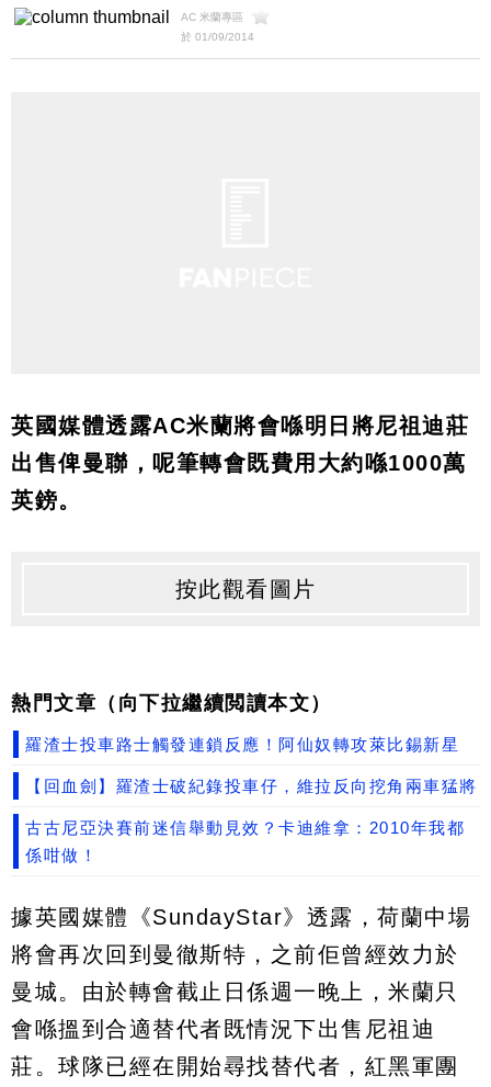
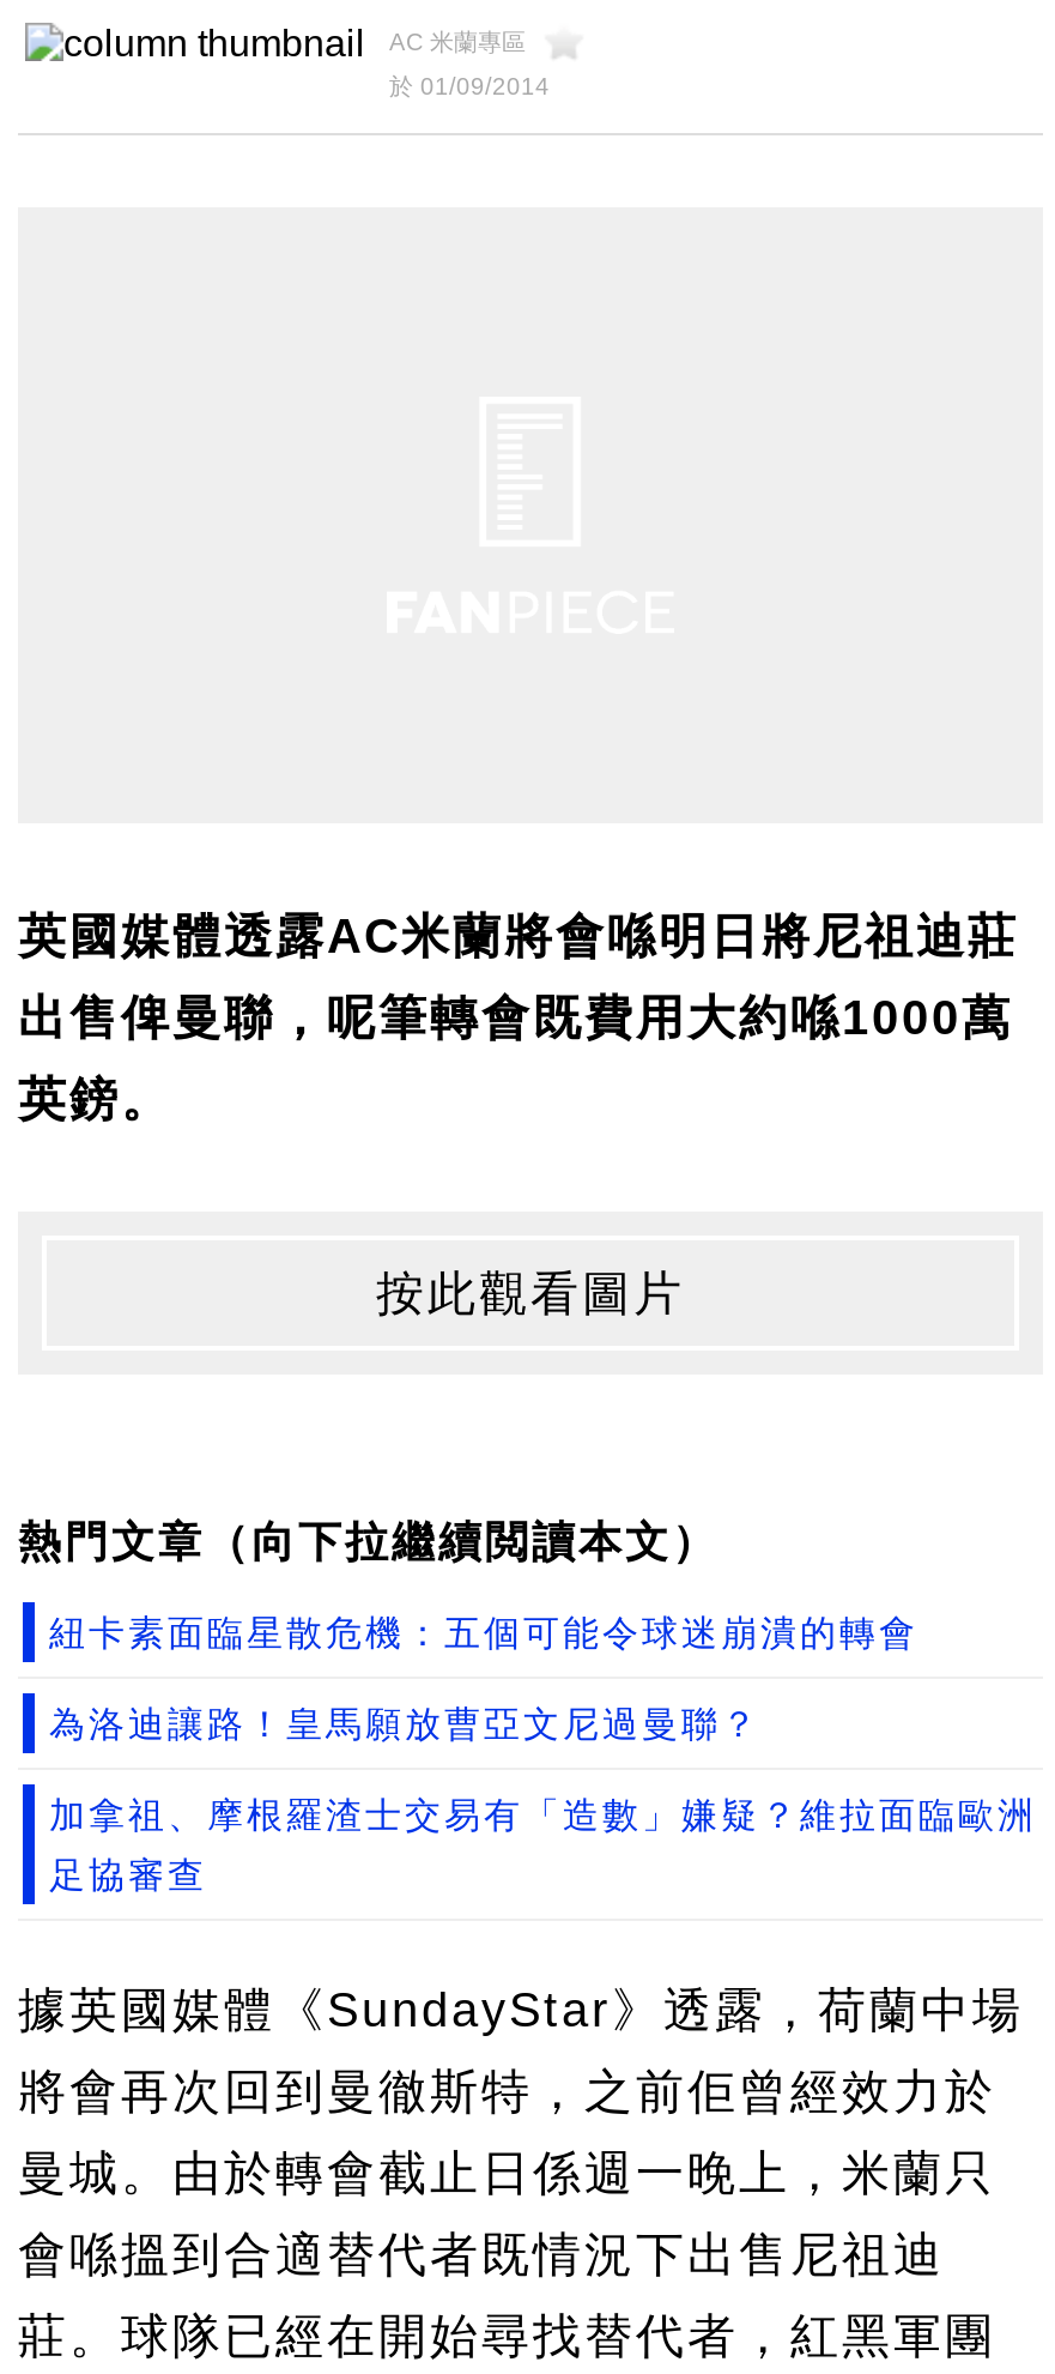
- 羅渣士投車路士觸發連鎖反應！阿仙奴轉攻萊比錫新星
+ 紐卡素面臨星散危機：五個可能令球迷崩潰的轉會

- 【回血劍】羅渣士破紀錄投車仔，維拉反向挖角兩車猛將
+ 為洛迪讓路！皇馬願放曹亞文尼過曼聯？

- 古古尼亞決賽前迷信舉動見效？卡迪維拿：2010年我都
+ 加拿祖、摩根羅渣士交易有「造數」嫌疑？維拉面臨歐洲

- 係咁做！
+ 足協審查
